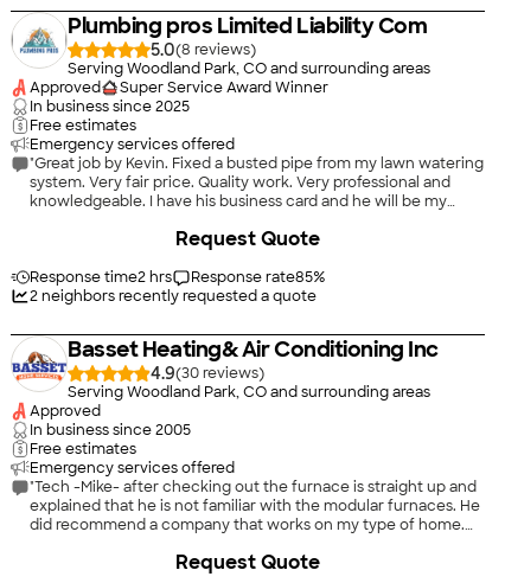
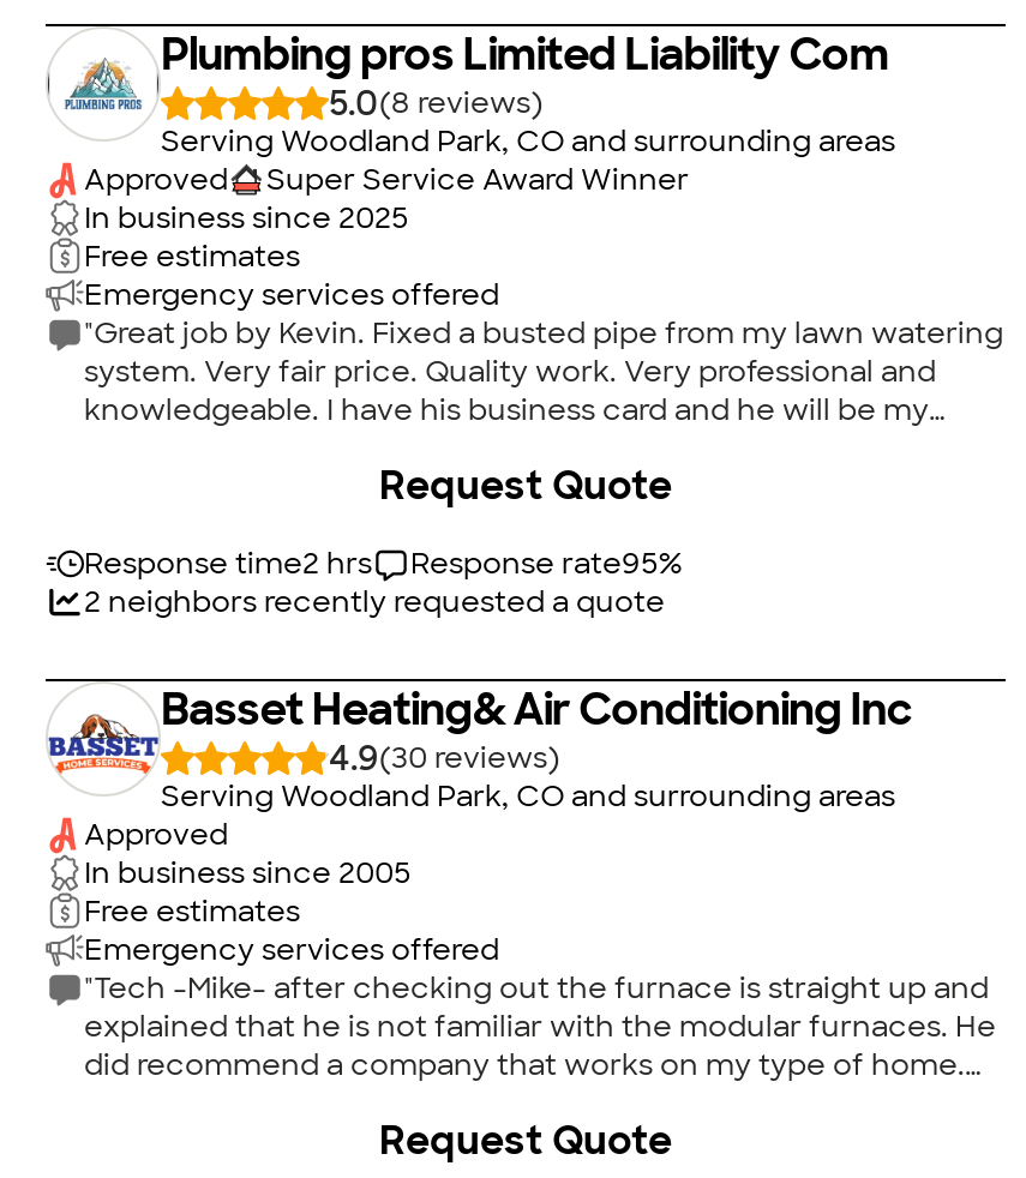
- Response rate85%
+ Response rate95%
